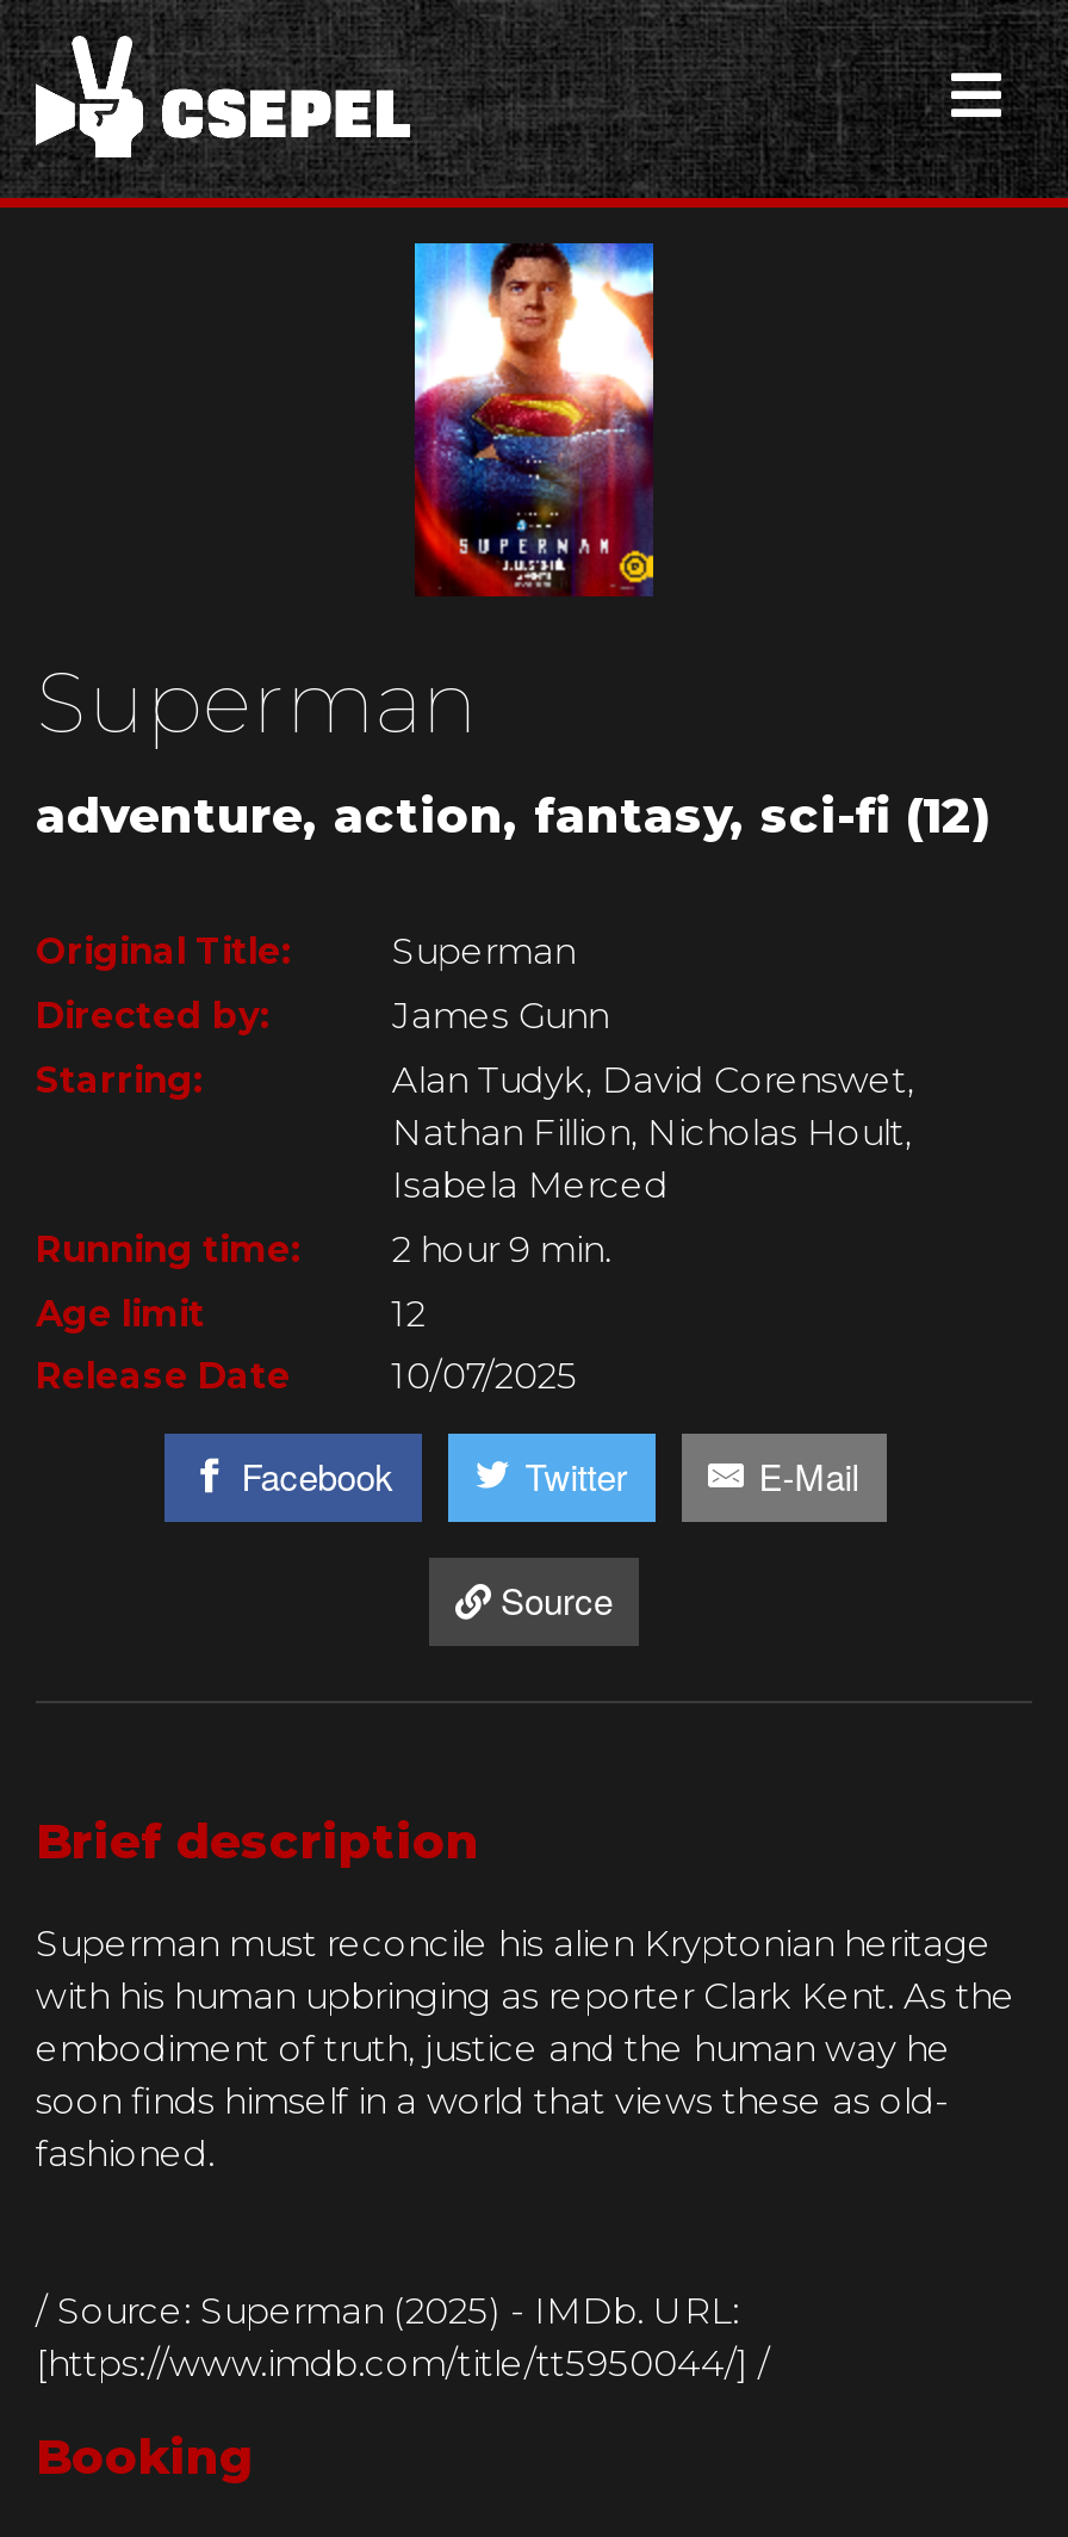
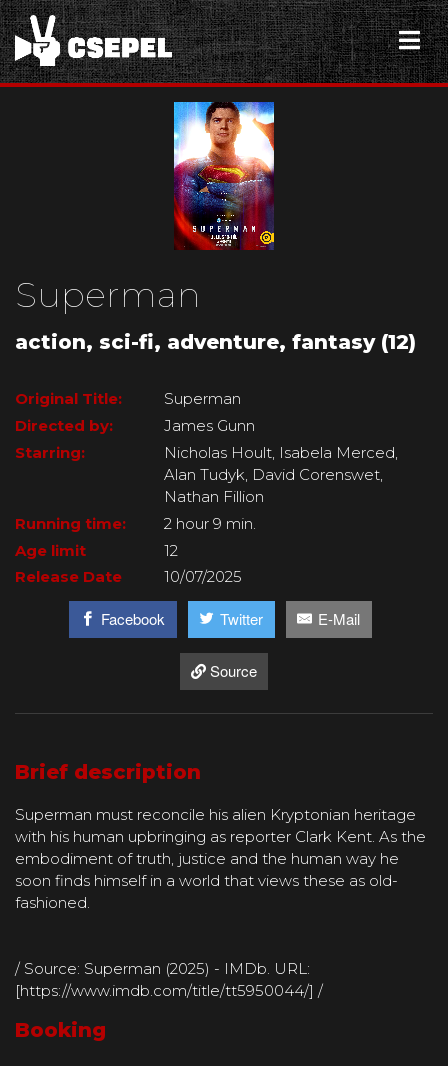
- adventure, action, fantasy, sci-fi (12)
+ action, sci-fi, adventure, fantasy (12)

moved down: Alan Tudyk, David Corenswet,

+ Nicholas Hoult, Isabela Merced,

- Nathan Fillion, Nicholas Hoult,
- Isabela Merced
+ Nathan Fillion
